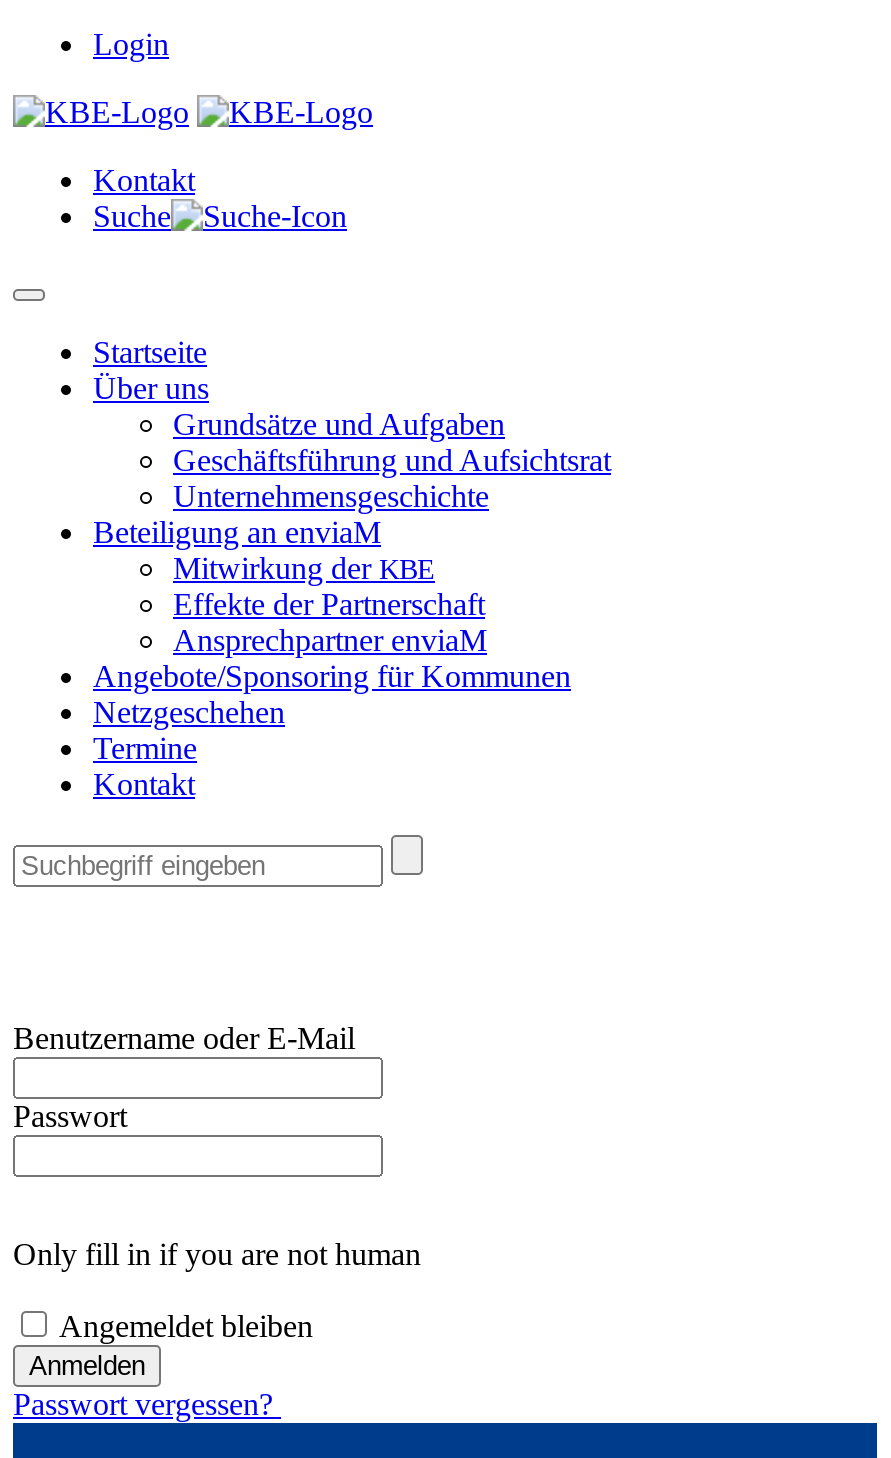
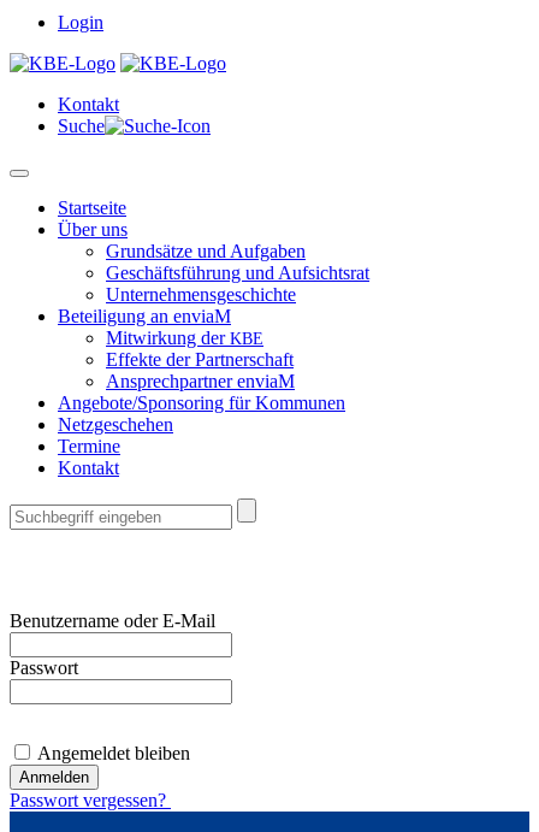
- Only fill in if you are not human
